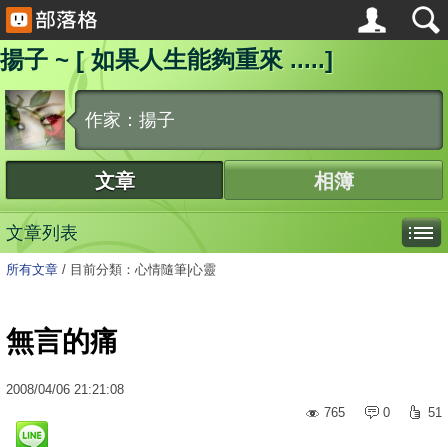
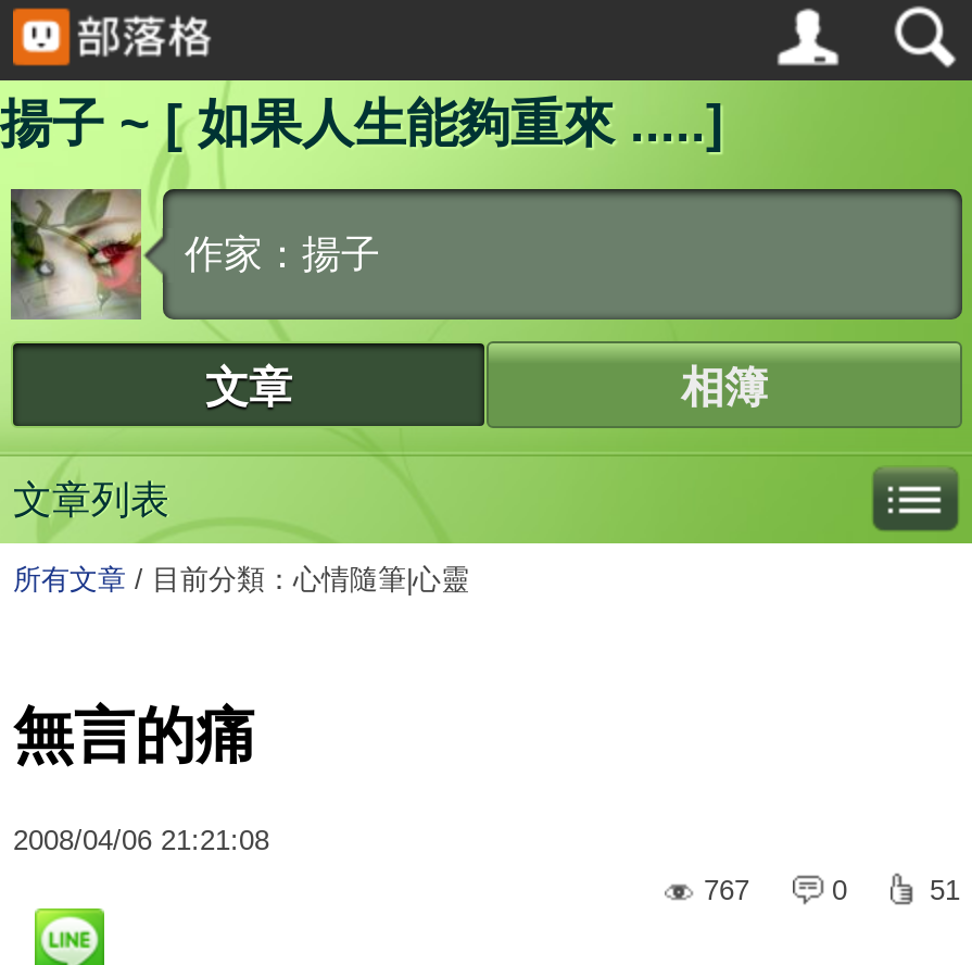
- 765
+ 767
